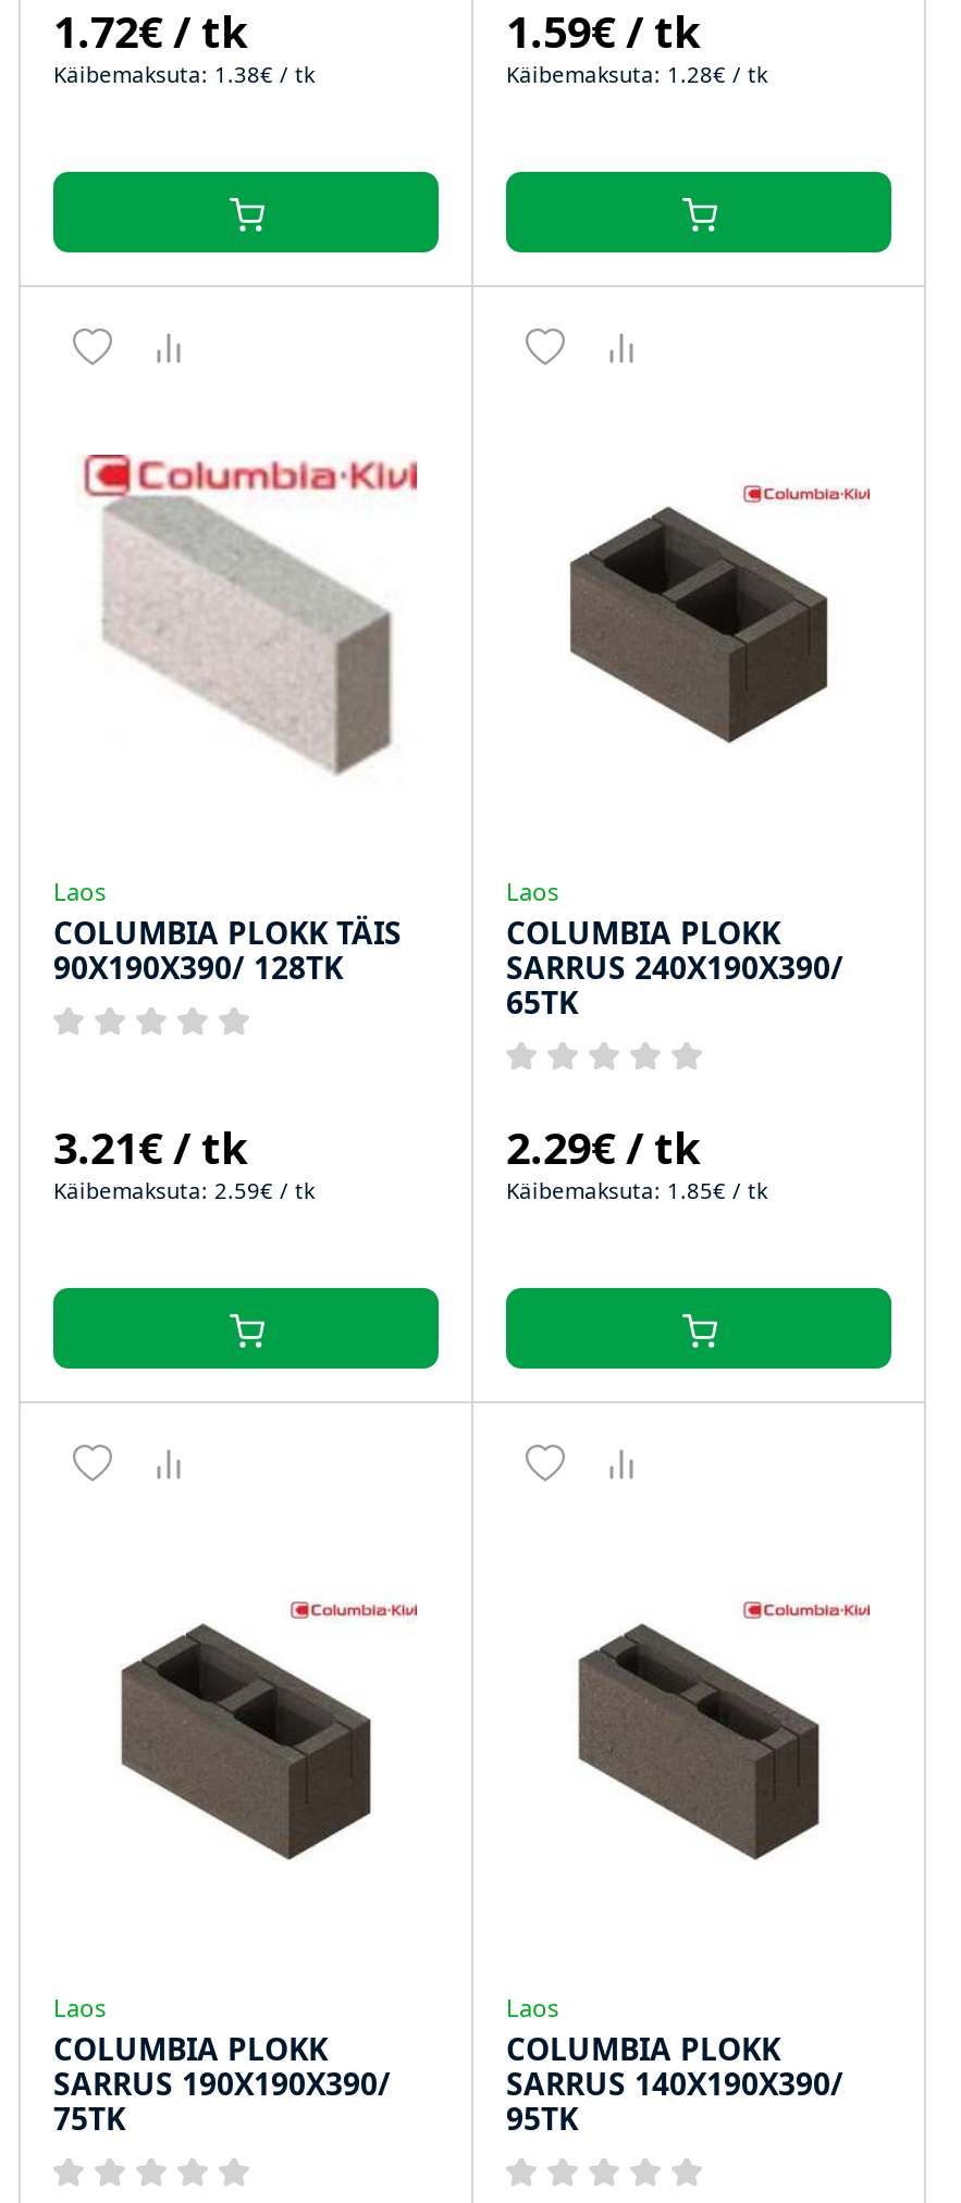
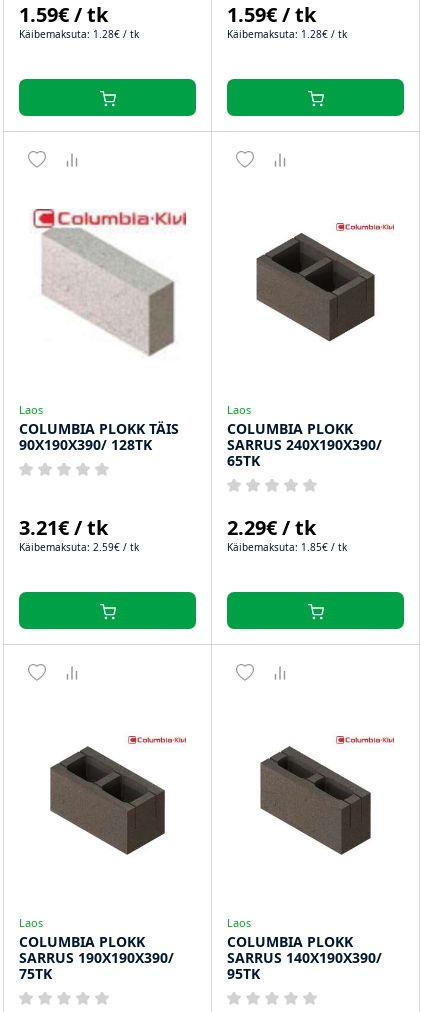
- 1.72€ / tk
+ 1.59€ / tk

- Käibemaksuta: 1.38€ / tk
+ Käibemaksuta: 1.28€ / tk
